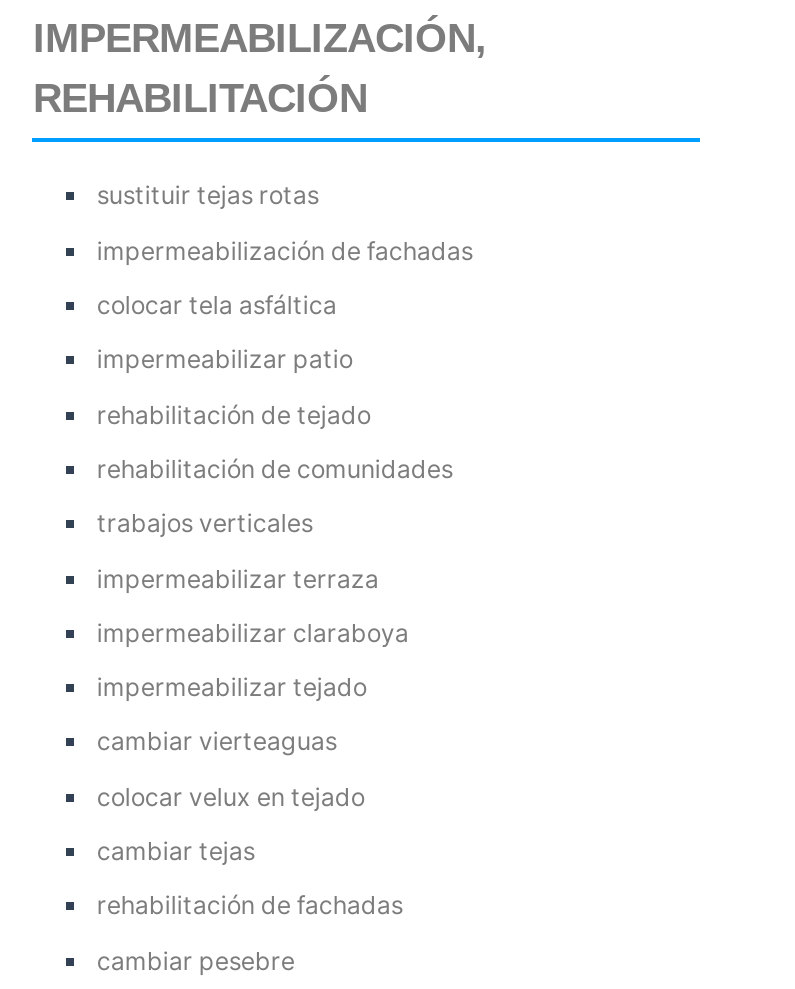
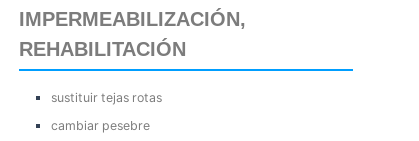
- impermeabilización de fachadas
- colocar tela asfáltica
- impermeabilizar patio
- rehabilitación de tejado
- rehabilitación de comunidades
- trabajos verticales
- impermeabilizar terraza
- impermeabilizar claraboya
- impermeabilizar tejado
- cambiar vierteaguas
- colocar velux en tejado
- cambiar tejas
- rehabilitación de fachadas
